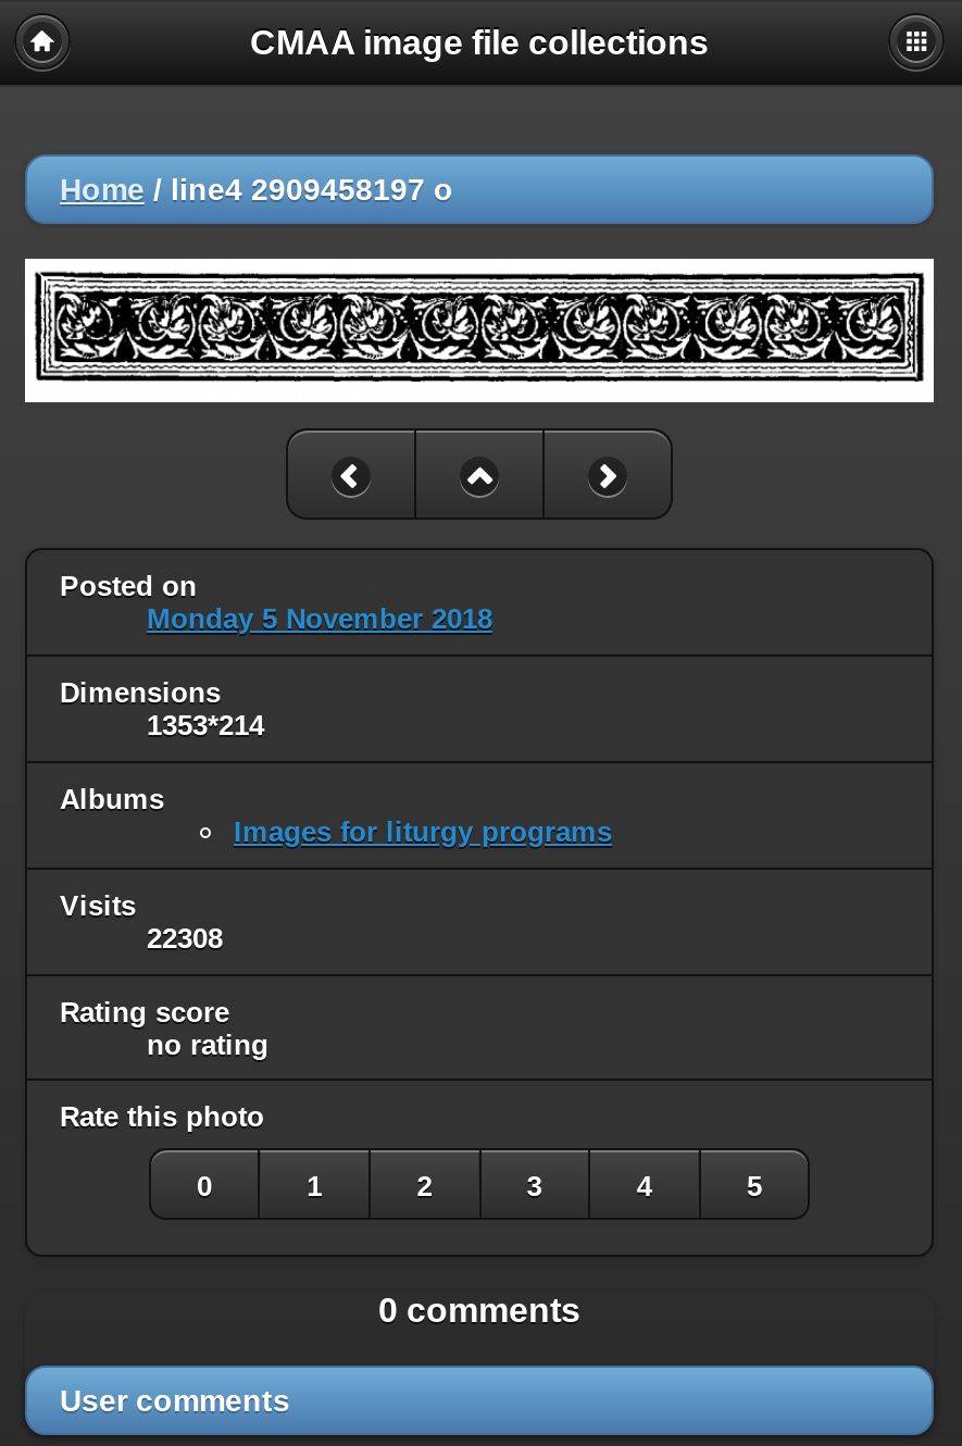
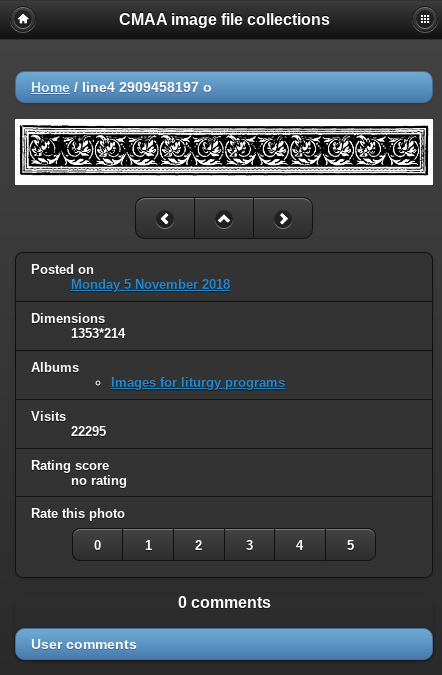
- 22308
+ 22295
